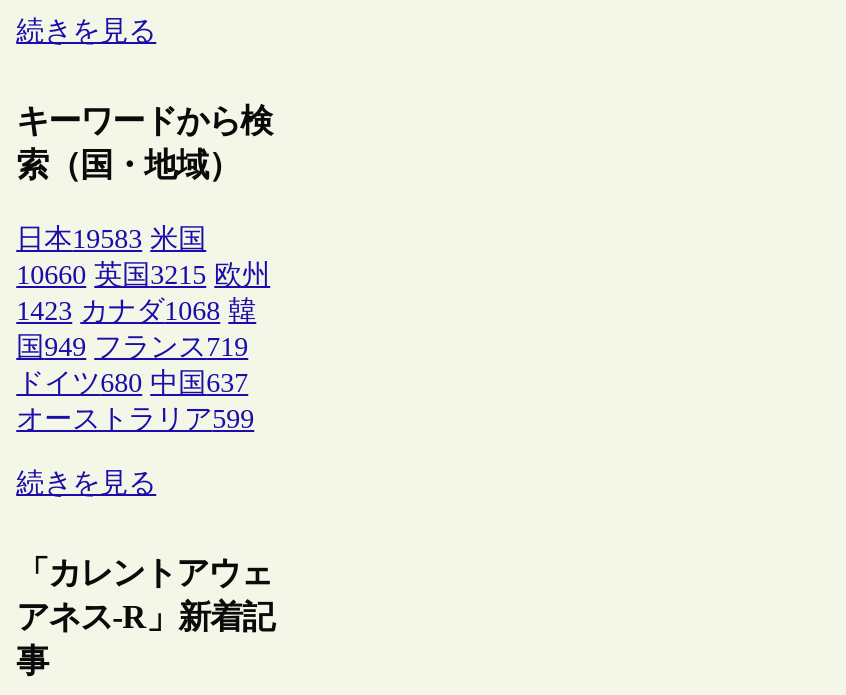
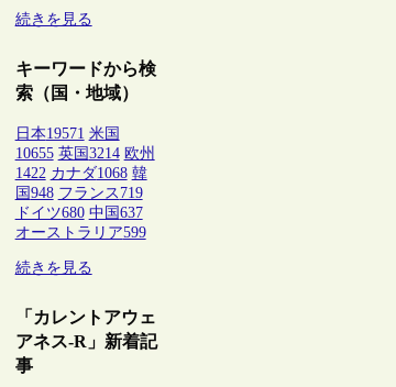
- 日本19583 米国
+ 日本19571 米国

- 10660 英国3215 欧州
+ 10655 英国3214 欧州

- 1423 カナダ1068 韓
+ 1422 カナダ1068 韓

- 国949 フランス719
+ 国948 フランス719
